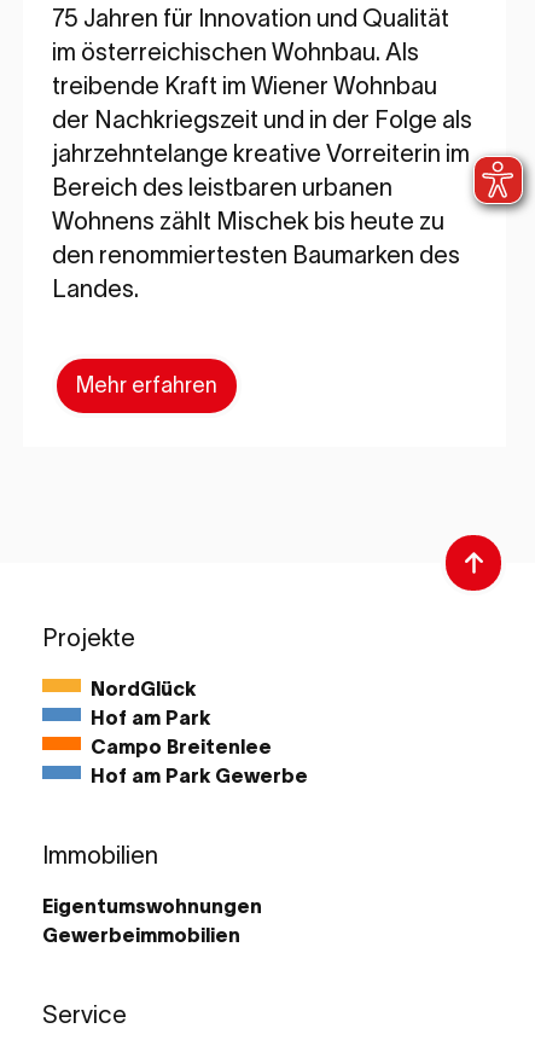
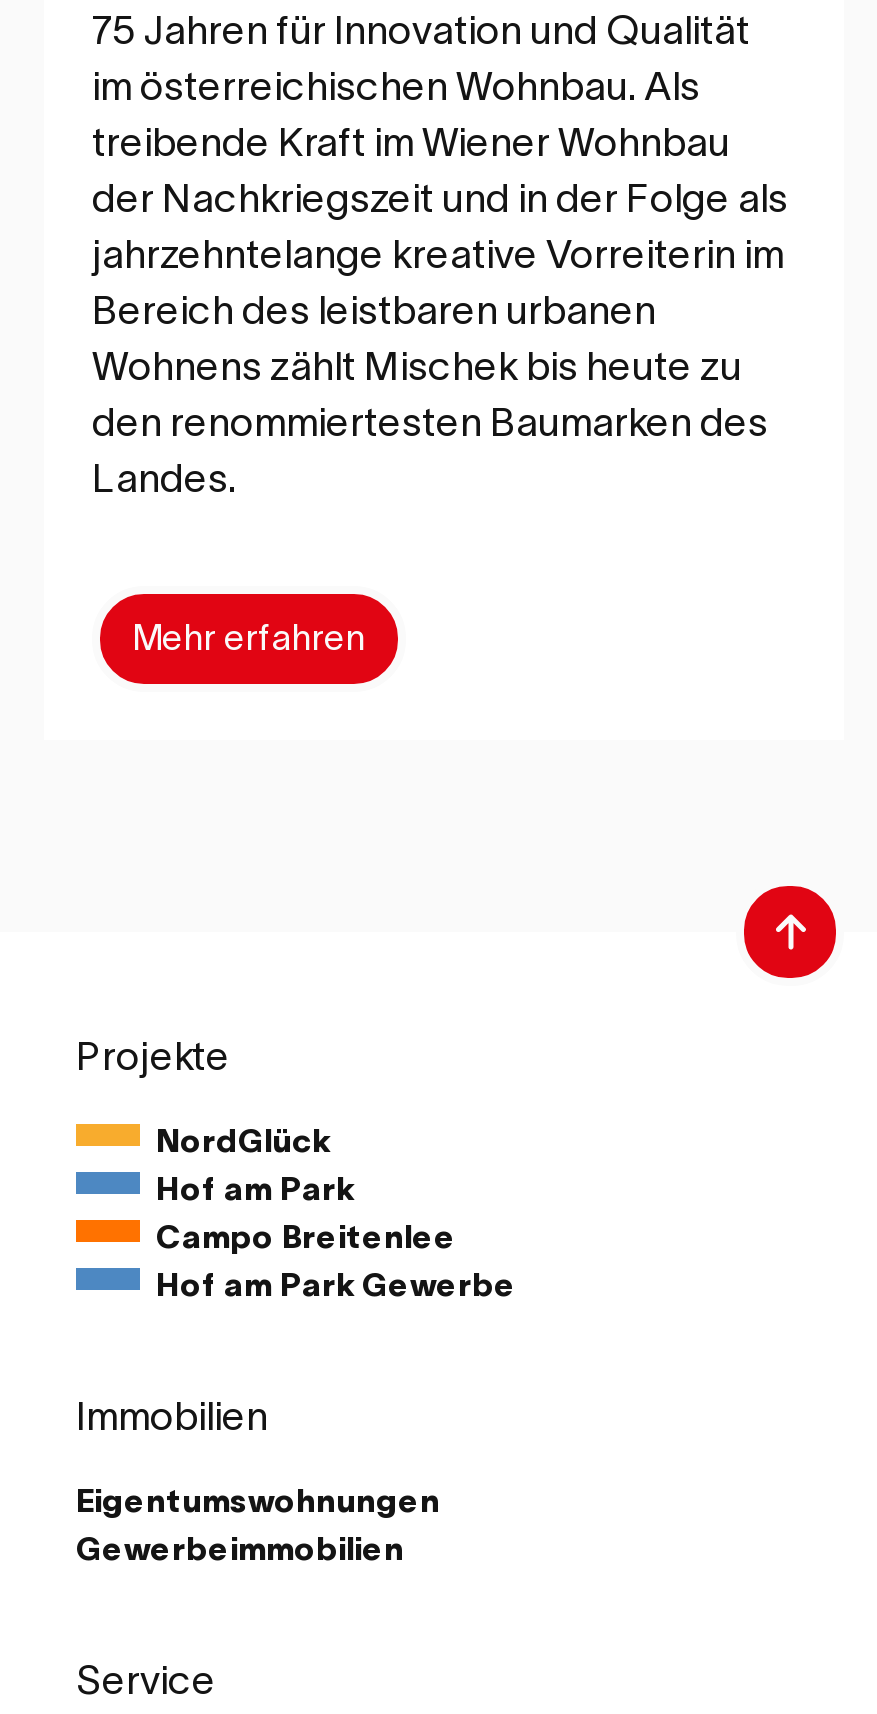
- [image]
